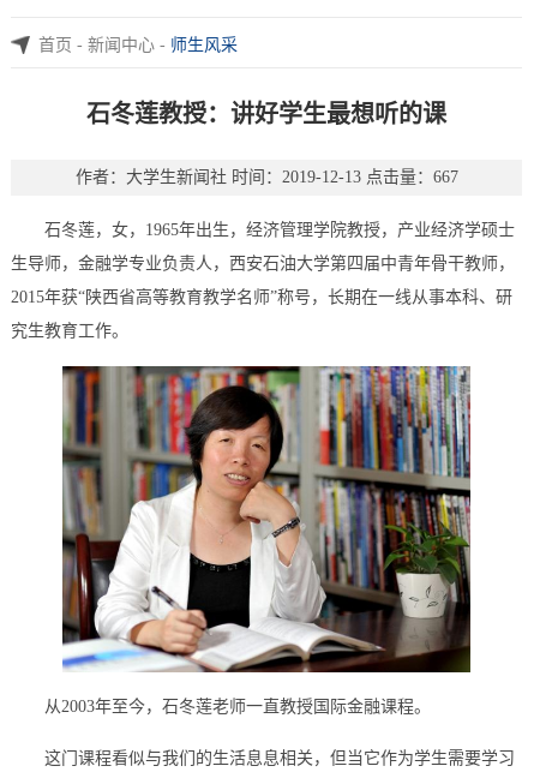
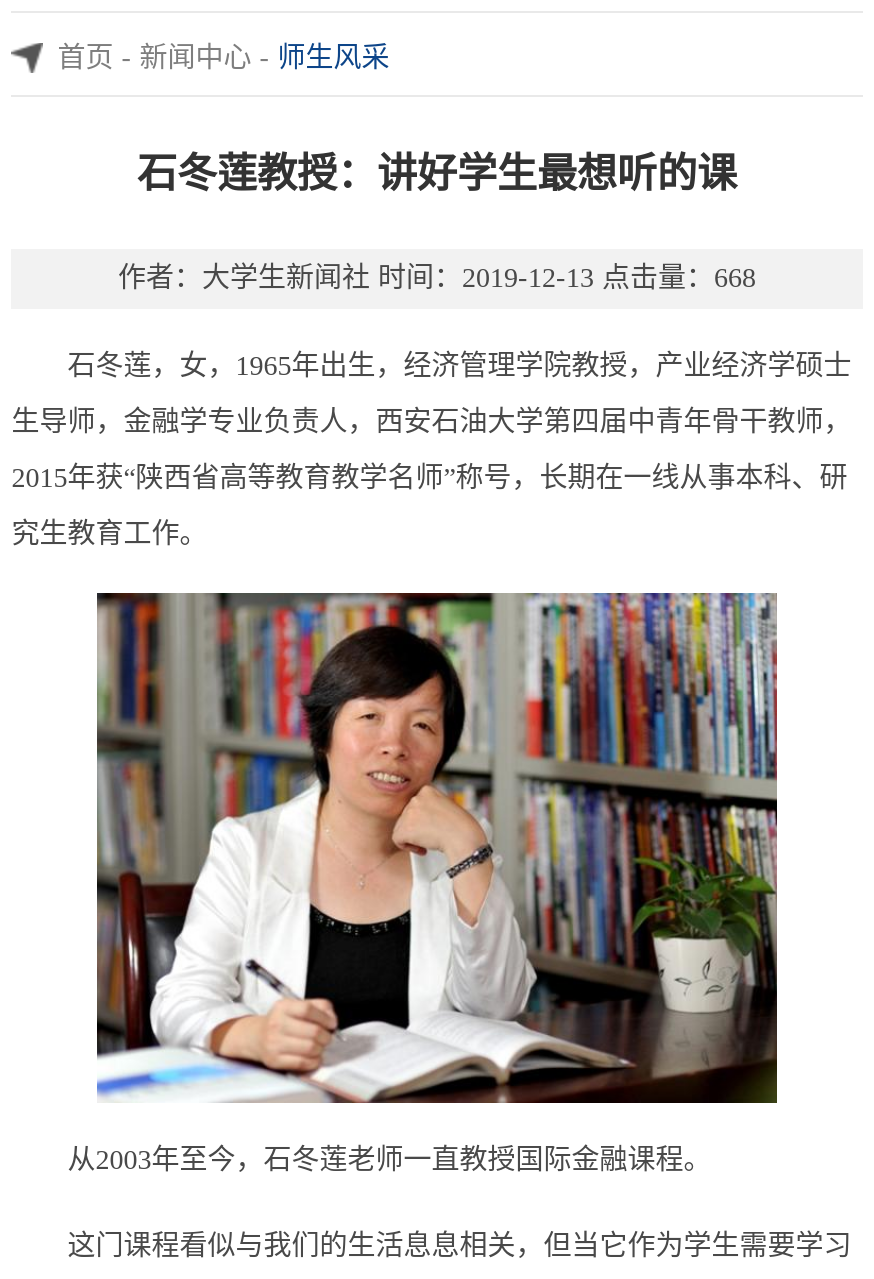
- 作者：大学生新闻社时间：2019-12-13 点击量：667
+ 作者：大学生新闻社时间：2019-12-13 点击量：668
